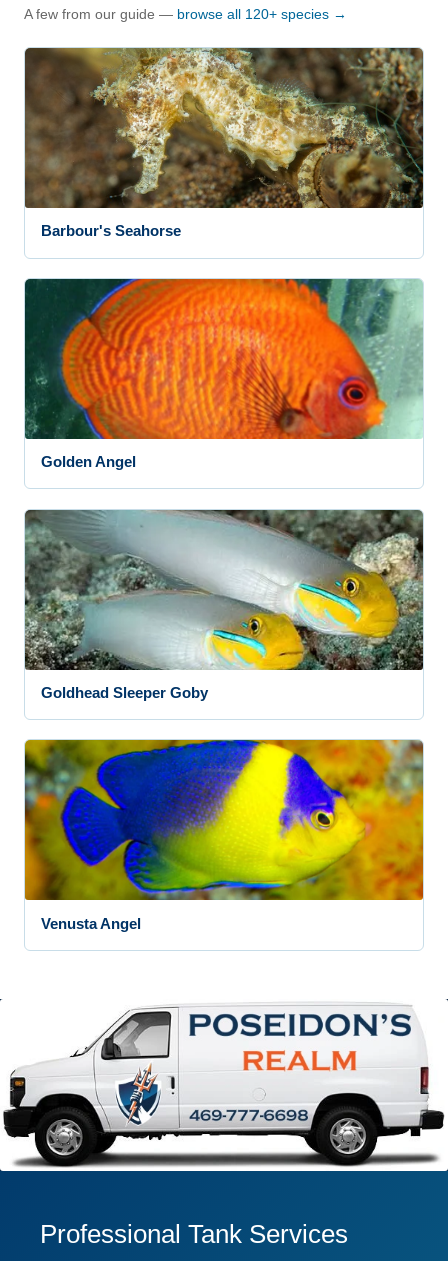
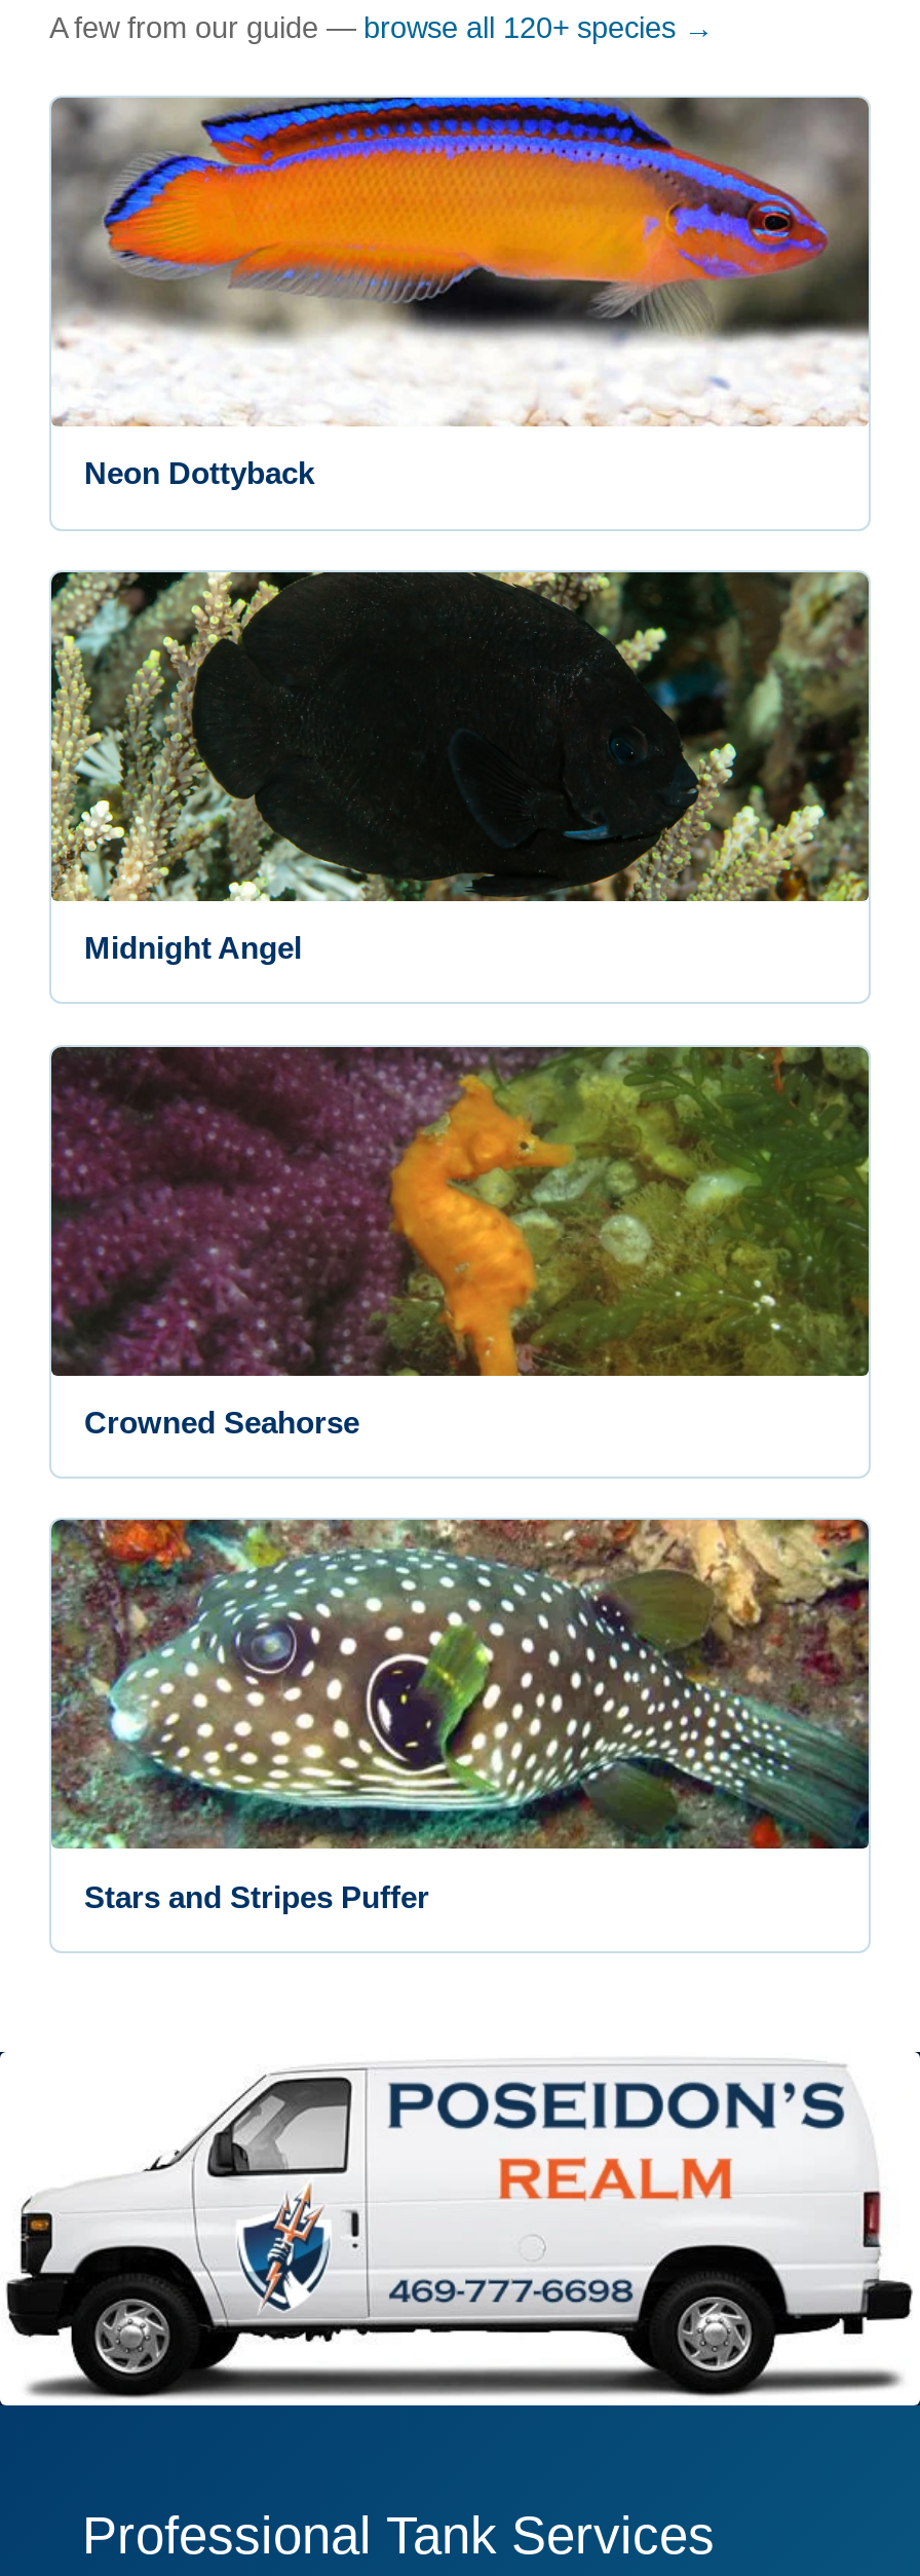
- [image]
- Barbour's Seahorse
+ [image]
+ Neon Dottyback

- [image]
- Golden Angel
+ [image]
+ Midnight Angel

- [image]
- Goldhead Sleeper Goby
+ [image]
+ Crowned Seahorse

- [image]
- Venusta Angel
+ [image]
+ Stars and Stripes Puffer
